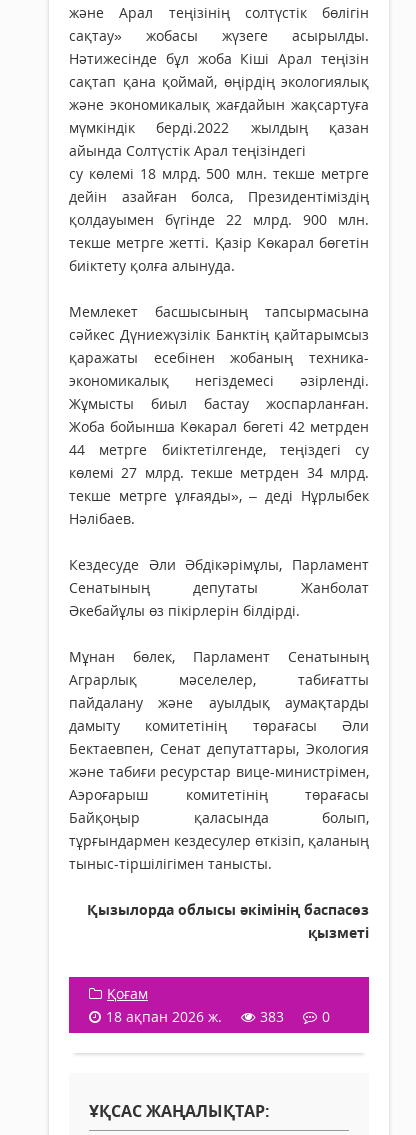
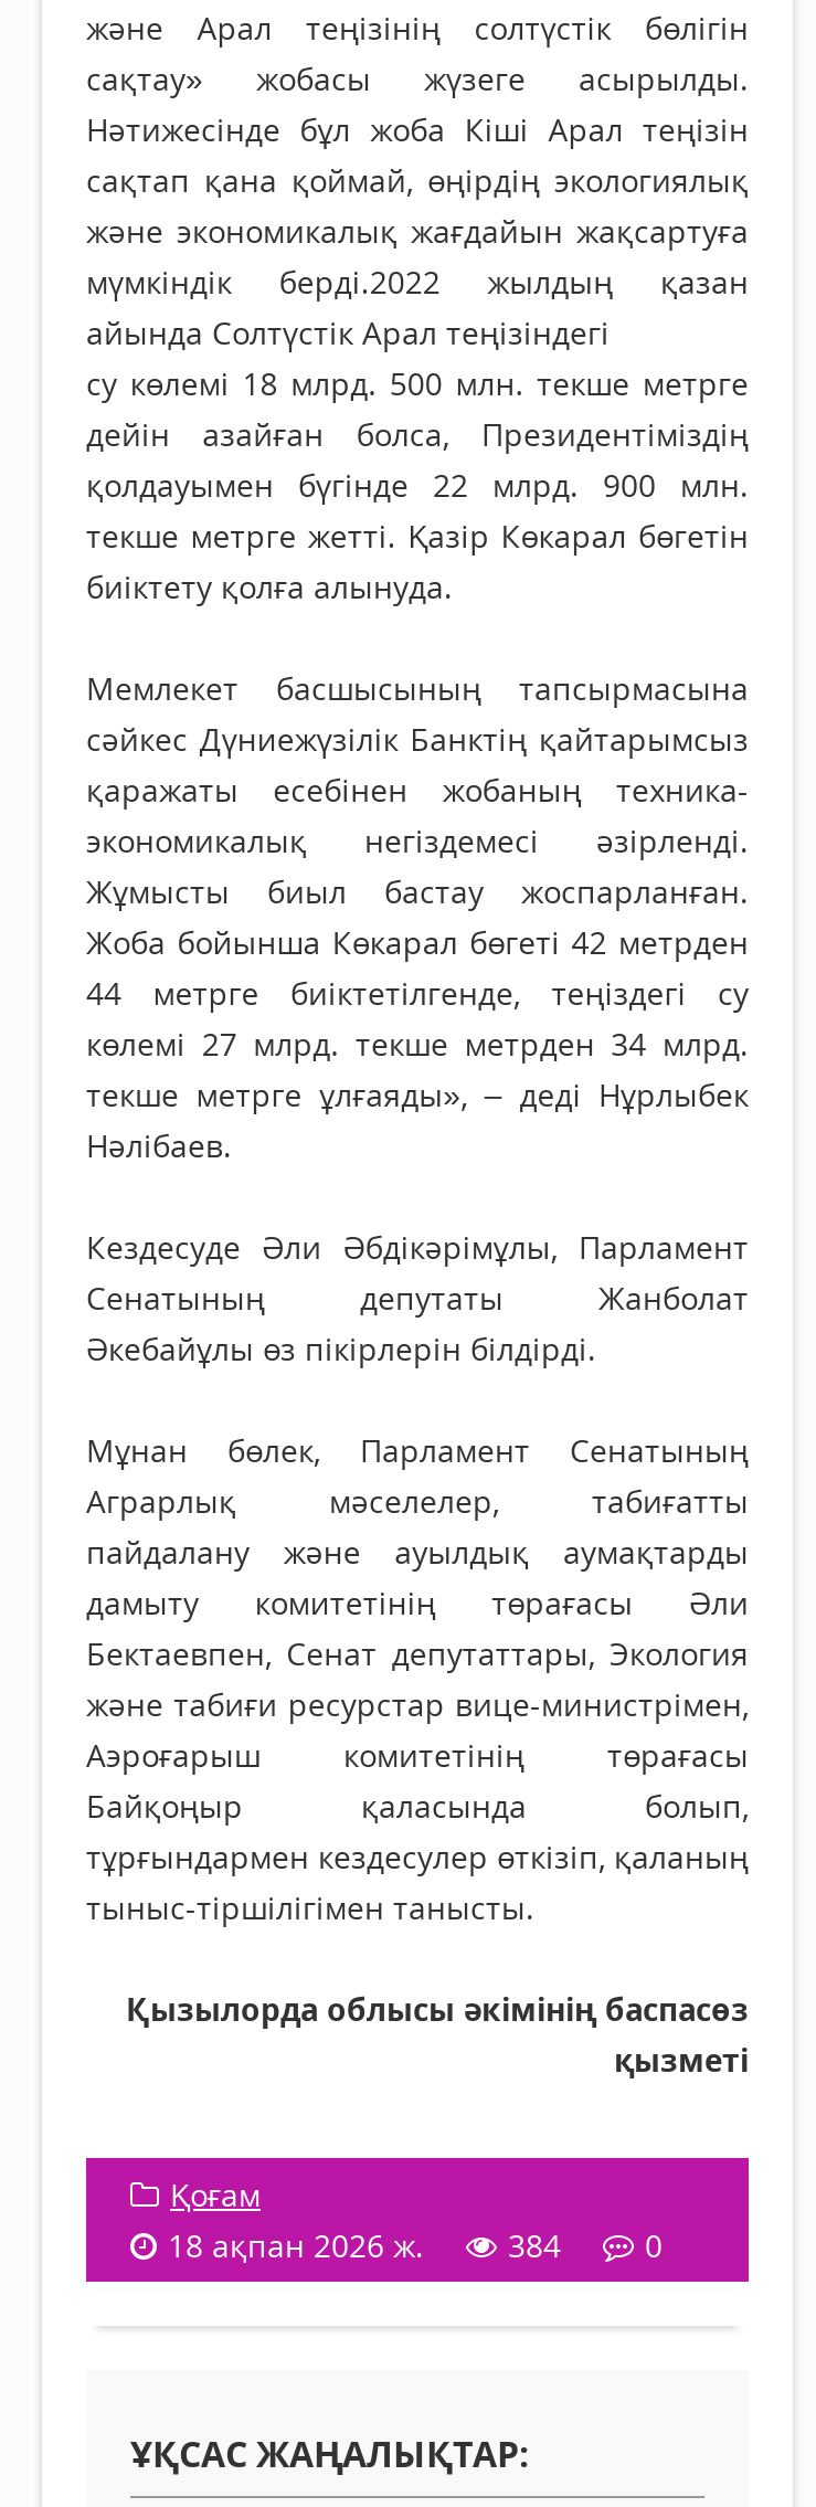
- 18 ақпан 2026 ж. 383 0
+ 18 ақпан 2026 ж. 384 0
